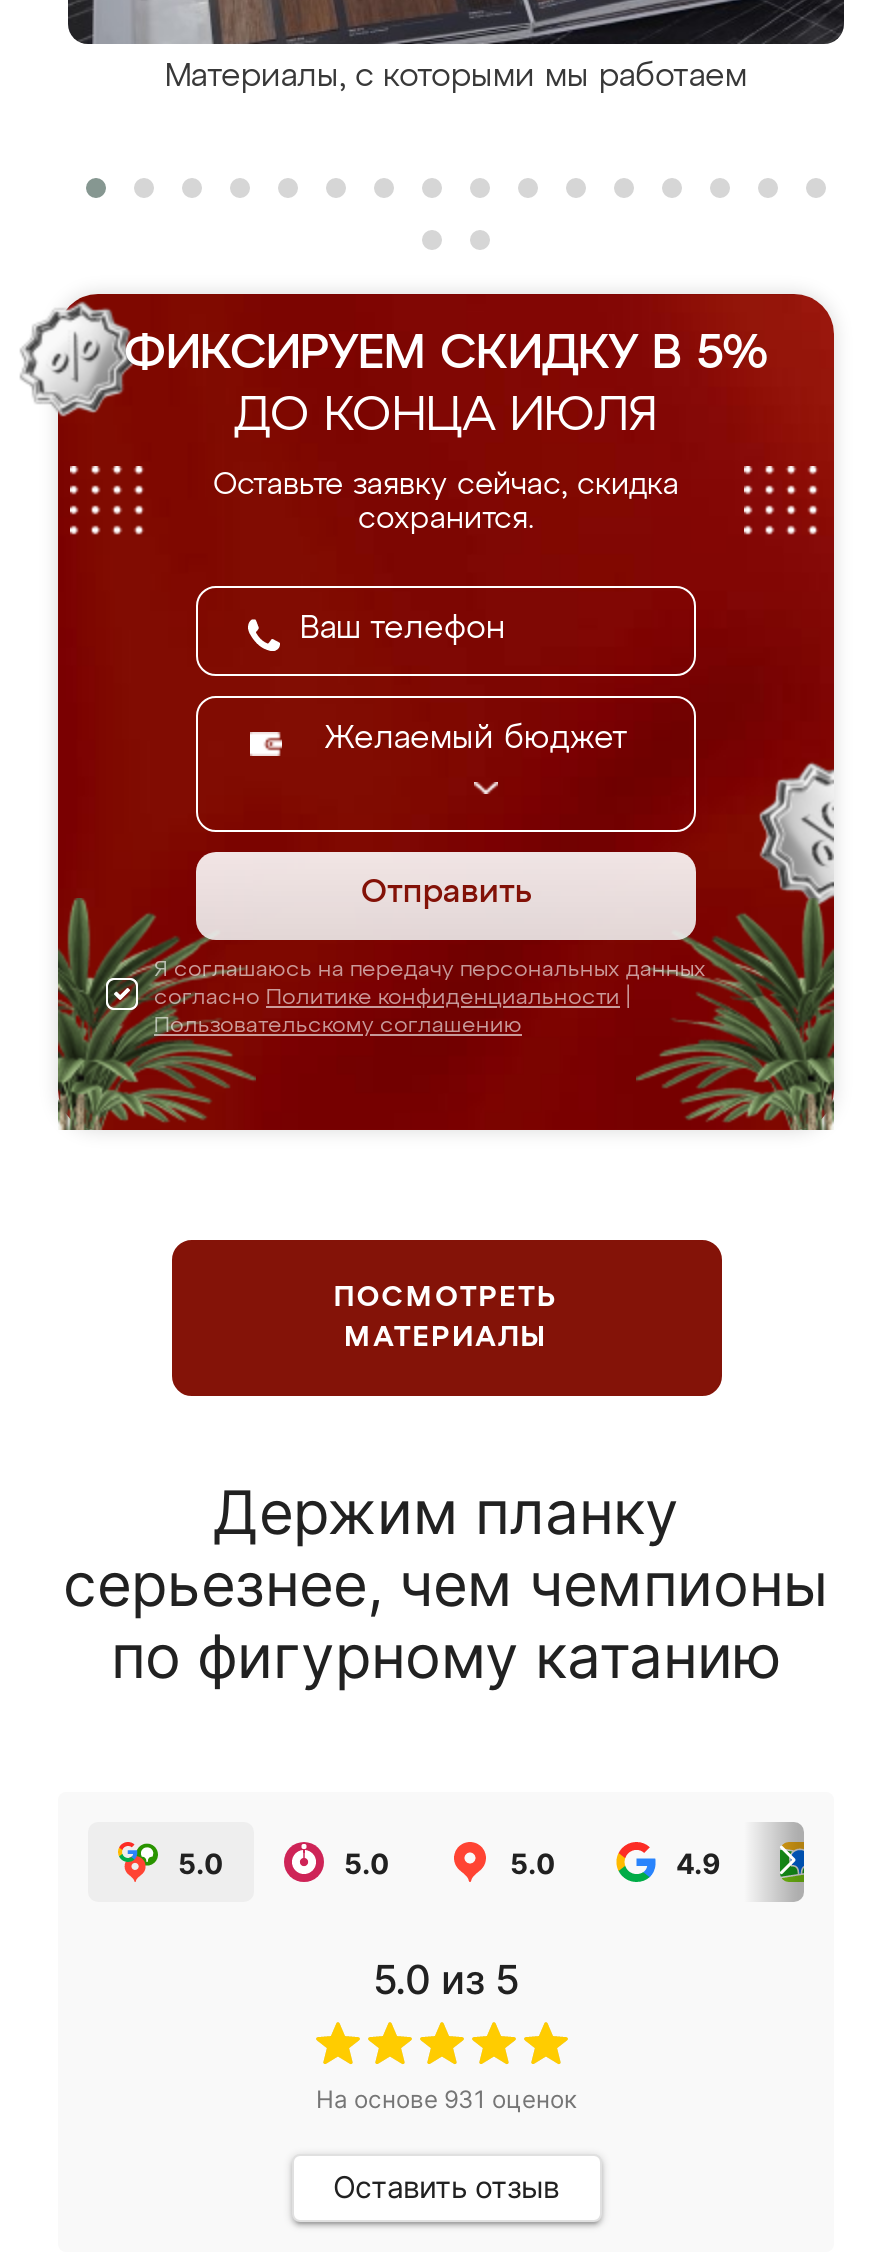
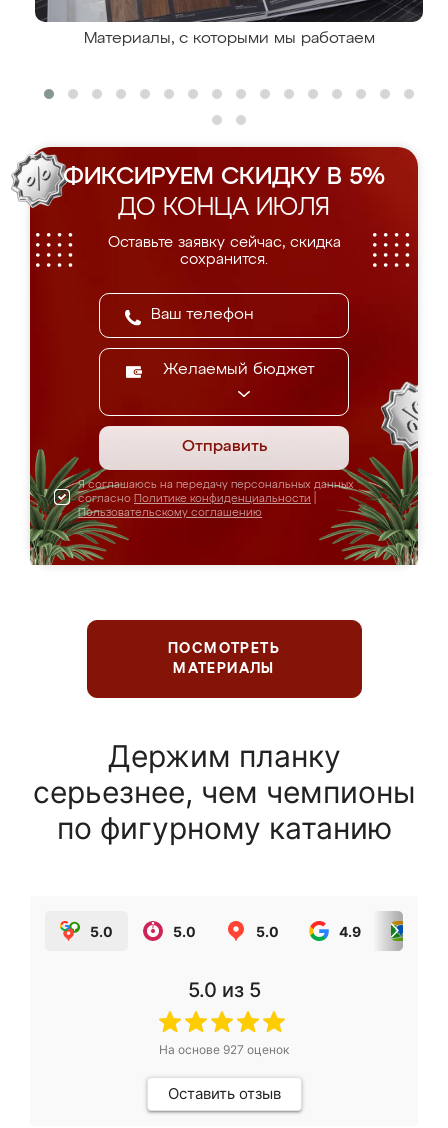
- На основе 931 оценок
+ На основе 927 оценок
